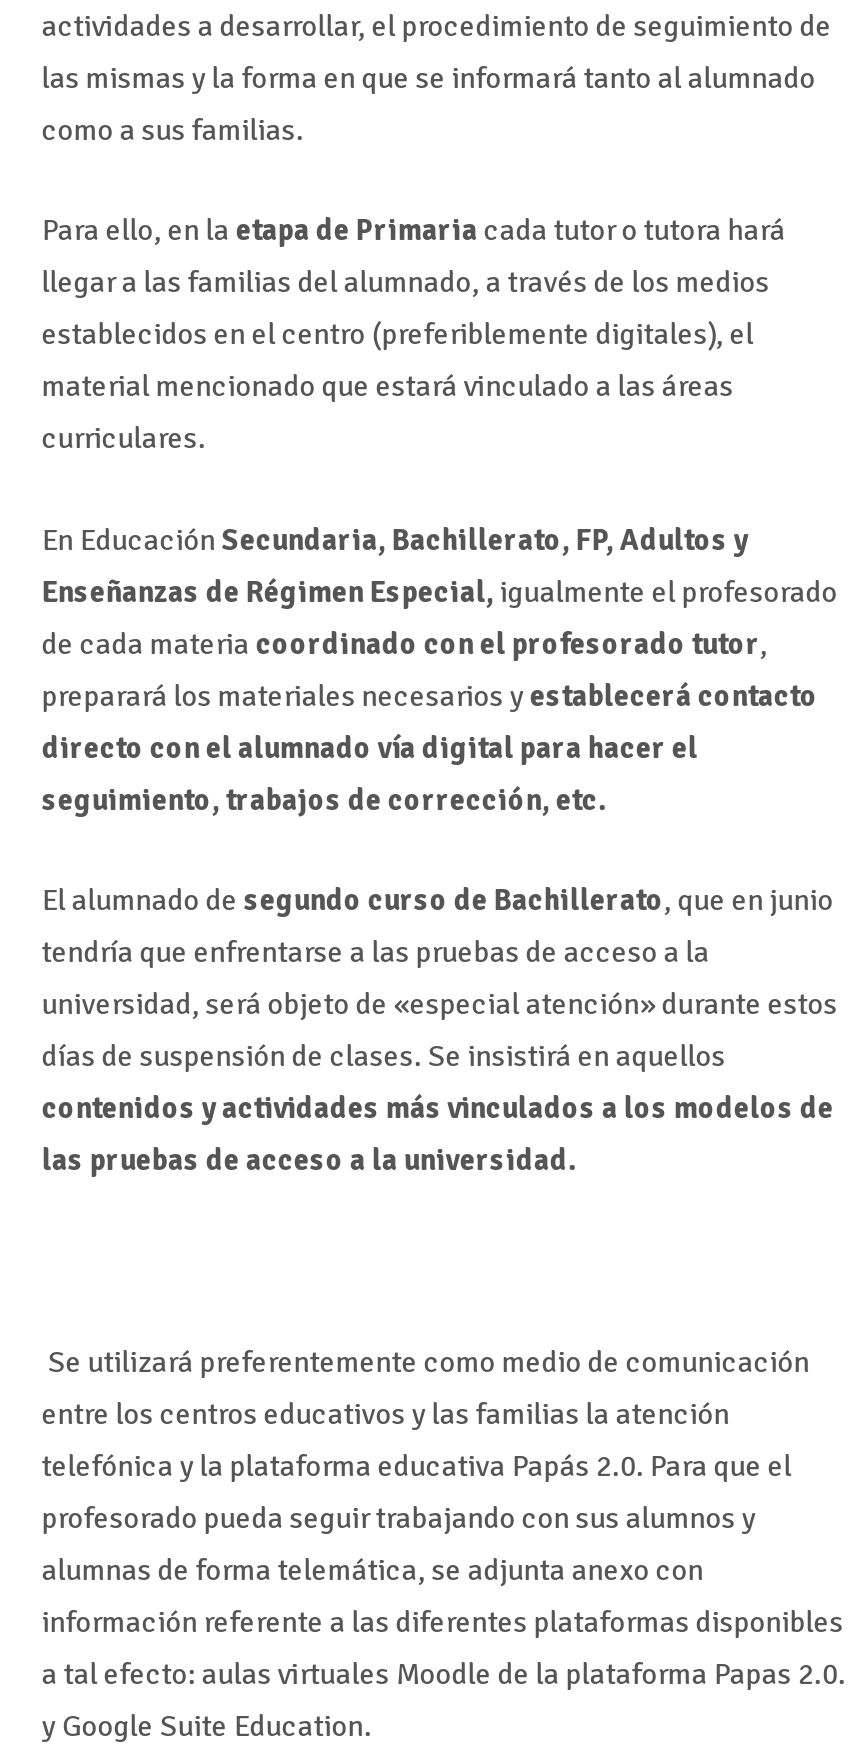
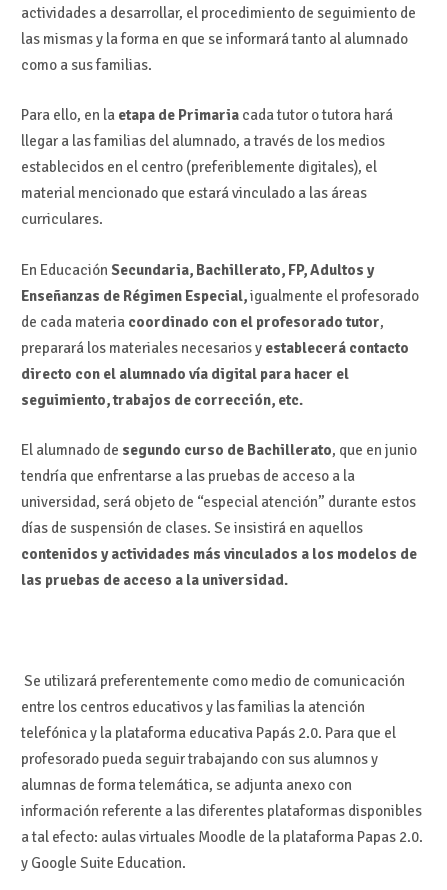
- universidad, será objeto de «especial atención» durante estos
+ universidad, será objeto de “especial atención” durante estos
